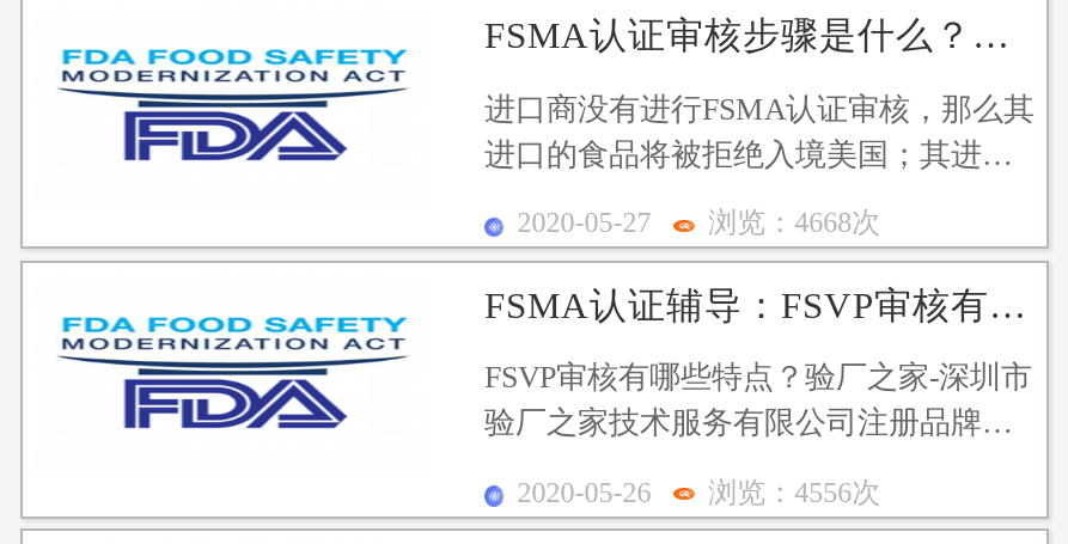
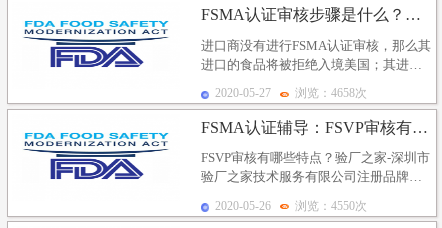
- 2020-05-27 浏览：4668次
+ 2020-05-27 浏览：4658次

- 2020-05-26 浏览：4556次
+ 2020-05-26 浏览：4550次
